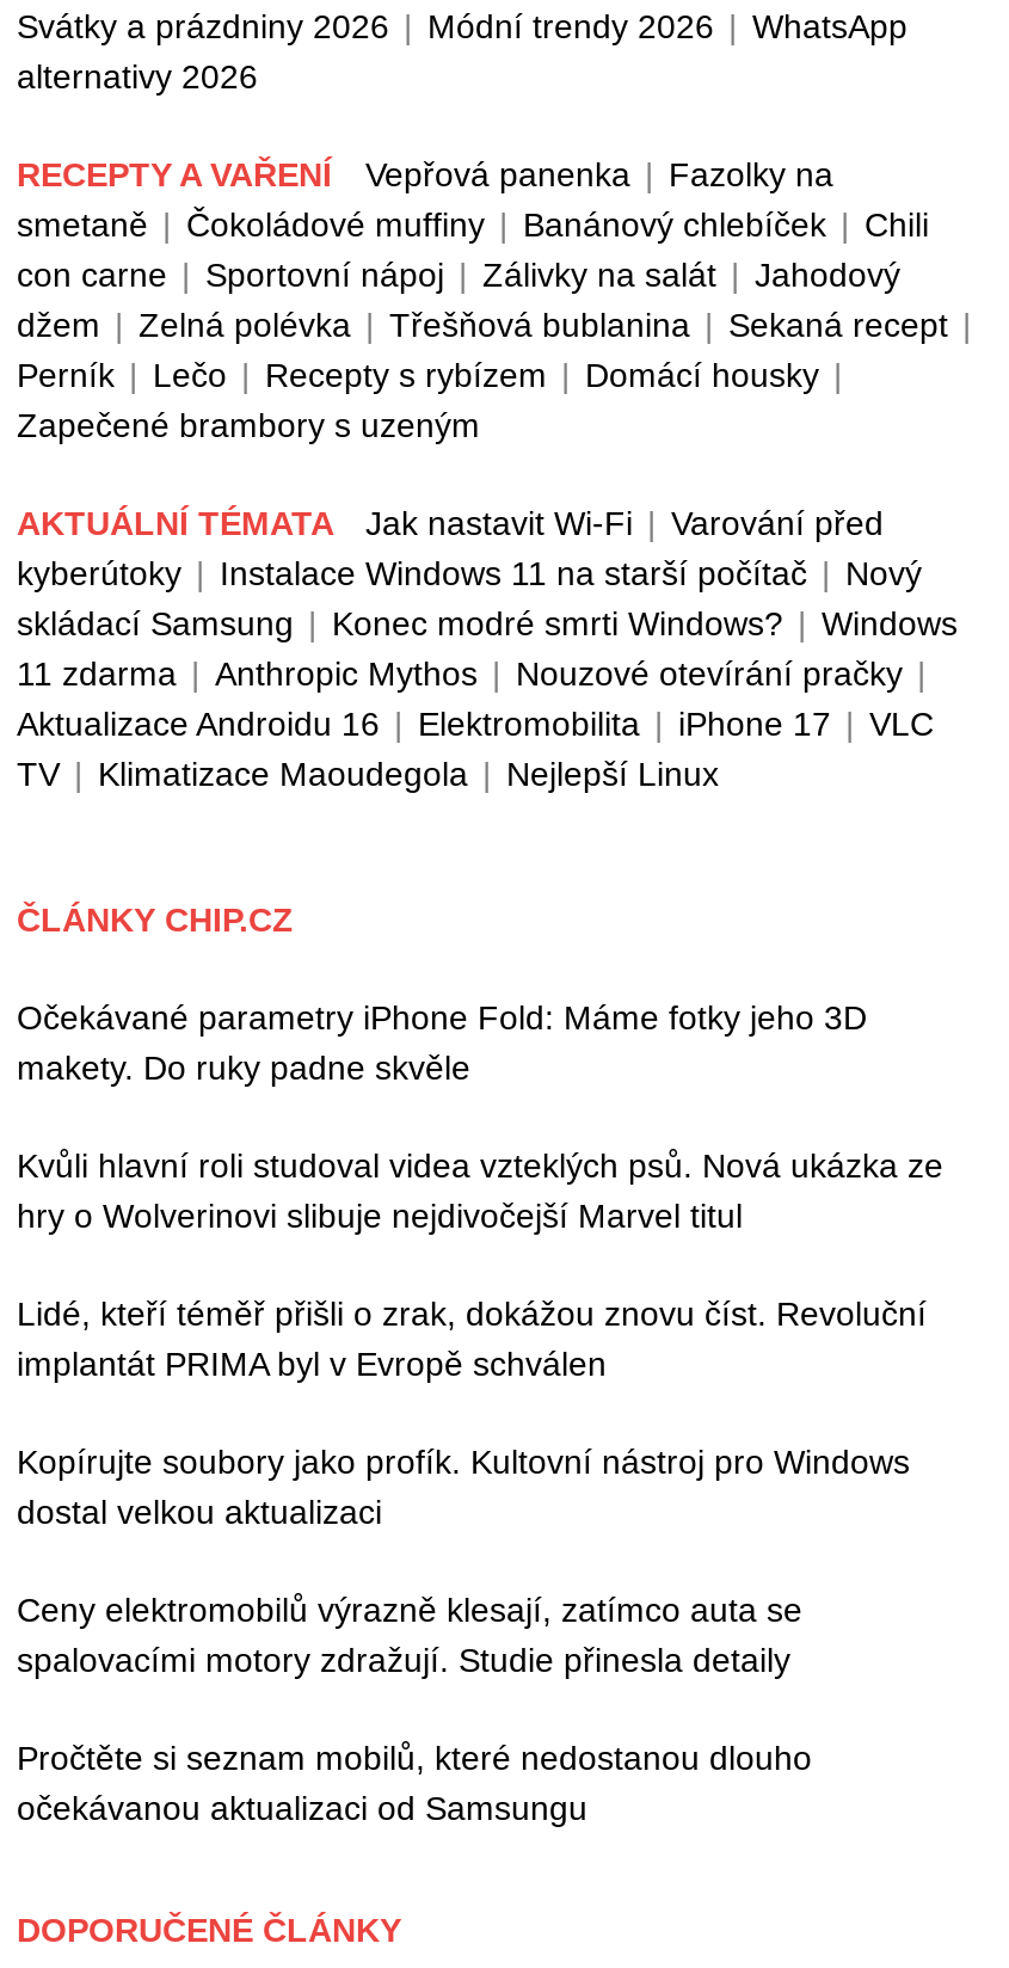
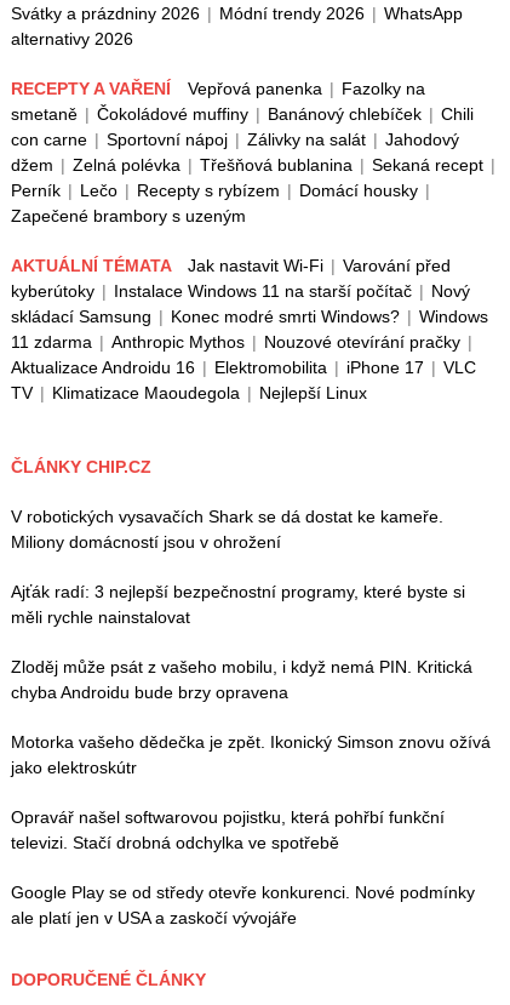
- Očekávané parametry iPhone Fold: Máme fotky jeho 3D
- makety. Do ruky padne skvěle
+ V robotických vysavačích Shark se dá dostat ke kameře.
+ Miliony domácností jsou v ohrožení

- Kvůli hlavní roli studoval videa vzteklých psů. Nová ukázka ze
- hry o Wolverinovi slibuje nejdivočejší Marvel titul
+ Ajťák radí: 3 nejlepší bezpečnostní programy, které byste si
+ měli rychle nainstalovat

- Lidé, kteří téměř přišli o zrak, dokážou znovu číst. Revoluční
- implantát PRIMA byl v Evropě schválen
+ Zloděj může psát z vašeho mobilu, i když nemá PIN. Kritická
+ chyba Androidu bude brzy opravena

- Kopírujte soubory jako profík. Kultovní nástroj pro Windows
- dostal velkou aktualizaci
+ Motorka vašeho dědečka je zpět. Ikonický Simson znovu ožívá
+ jako elektroskútr

- Ceny elektromobilů výrazně klesají, zatímco auta se
- spalovacími motory zdražují. Studie přinesla detaily
+ Opravář našel softwarovou pojistku, která pohřbí funkční
+ televizi. Stačí drobná odchylka ve spotřebě

- Pročtěte si seznam mobilů, které nedostanou dlouho
- očekávanou aktualizaci od Samsungu
+ Google Play se od středy otevře konkurenci. Nové podmínky
+ ale platí jen v USA a zaskočí vývojáře
